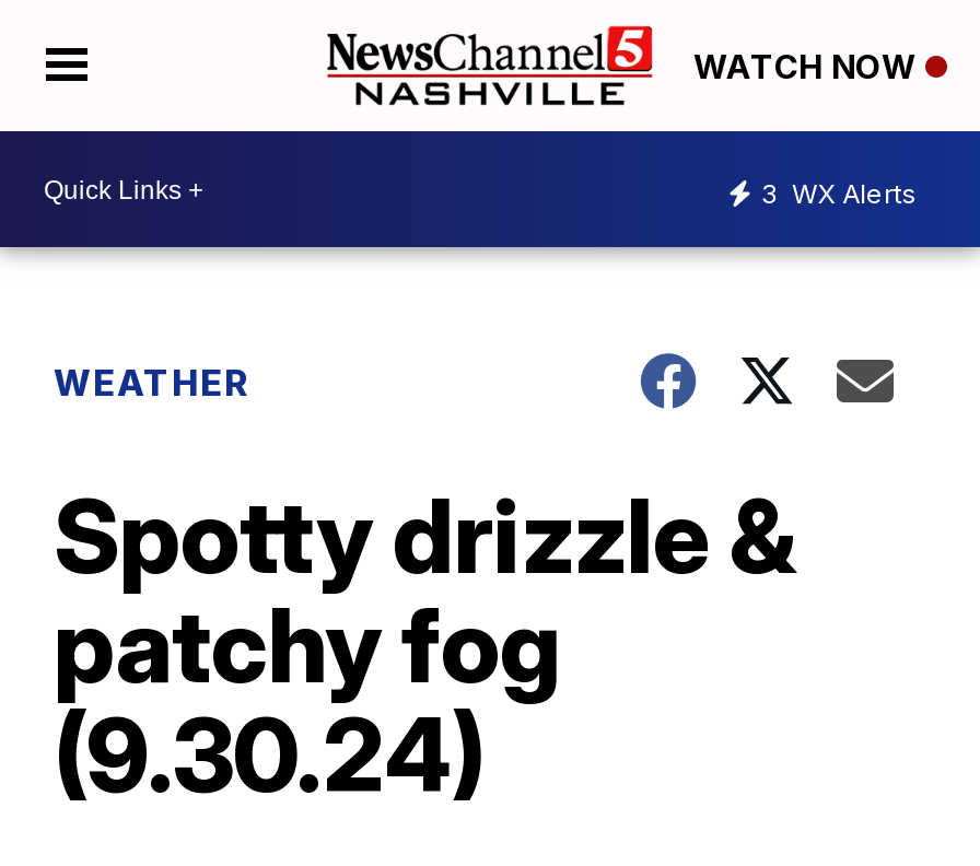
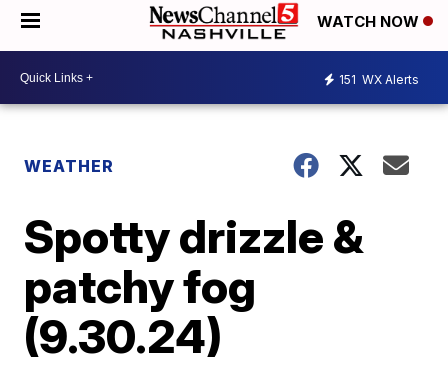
- 3 WX Alerts
+ 151 WX Alerts
